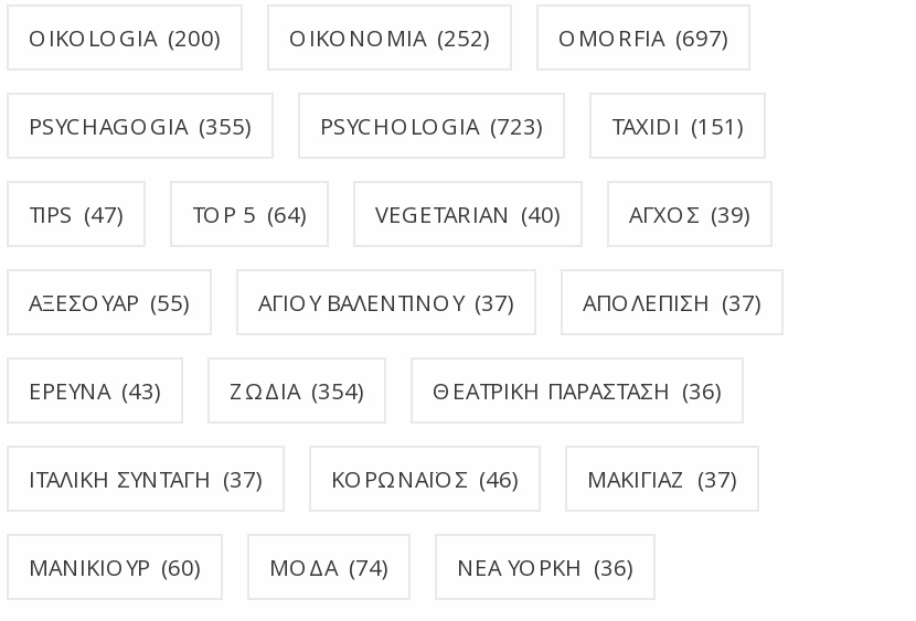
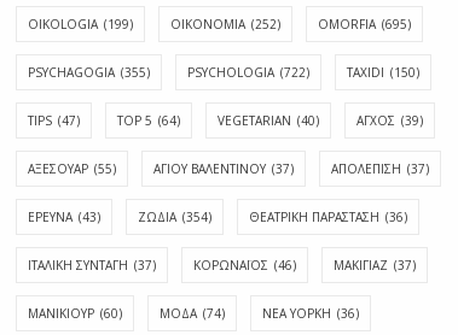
- OIKOLOGIA (200)
+ OIKOLOGIA (199)

- OMORFIA (697)
+ OMORFIA (695)

- PSYCHOLOGIA (723)
+ PSYCHOLOGIA (722)

- TAXIDI (151)
+ TAXIDI (150)
